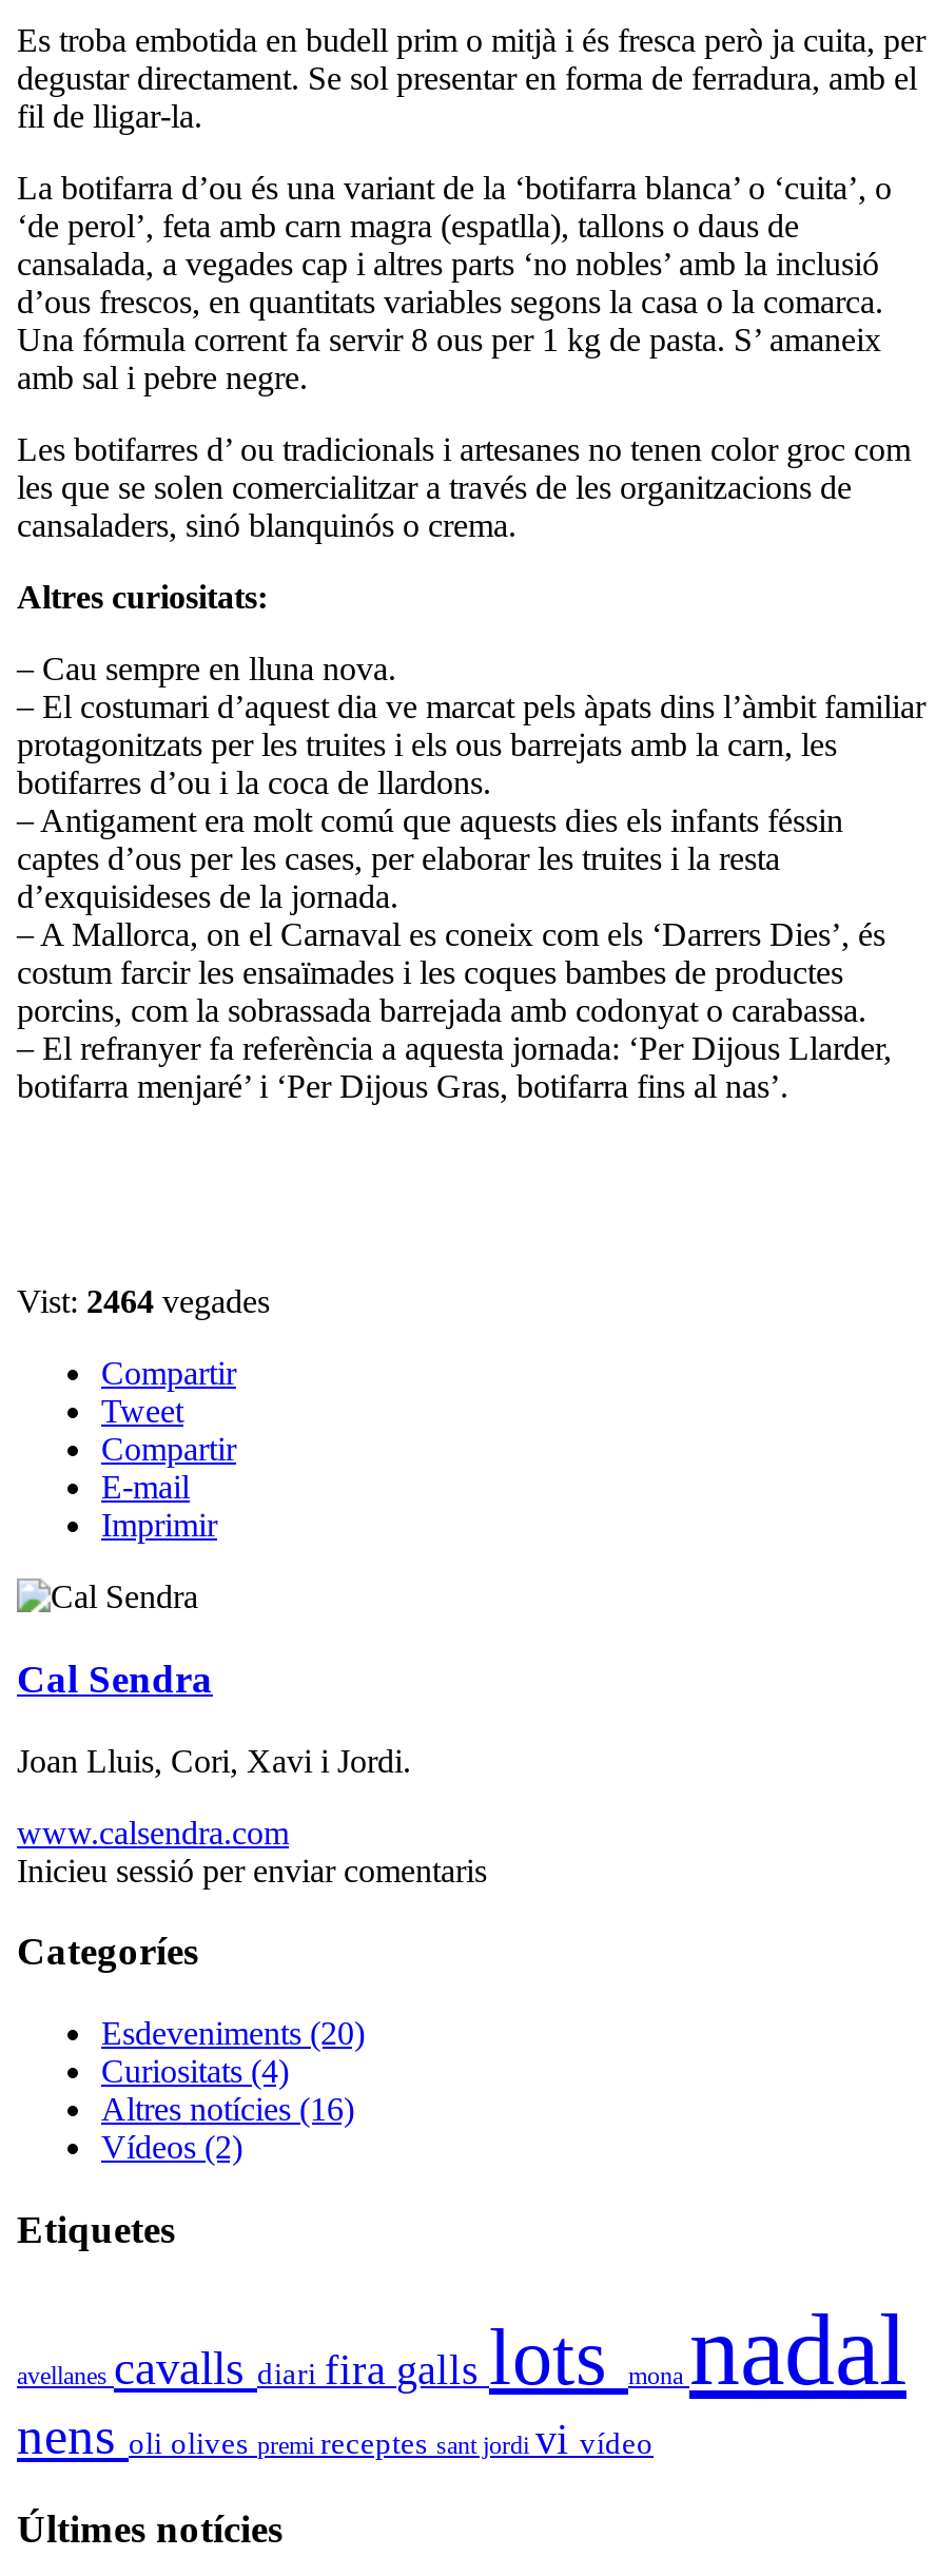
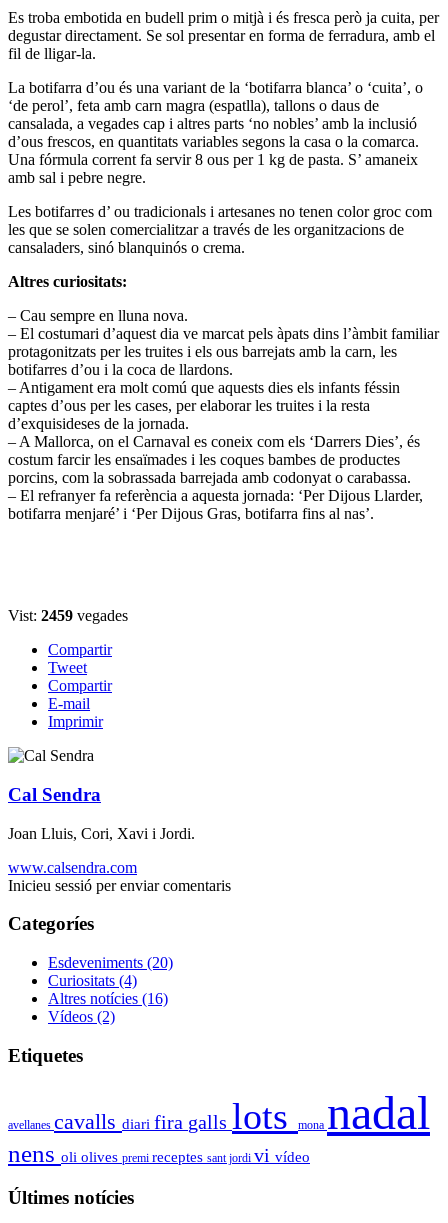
- Vist: 2464 vegades
+ Vist: 2459 vegades
